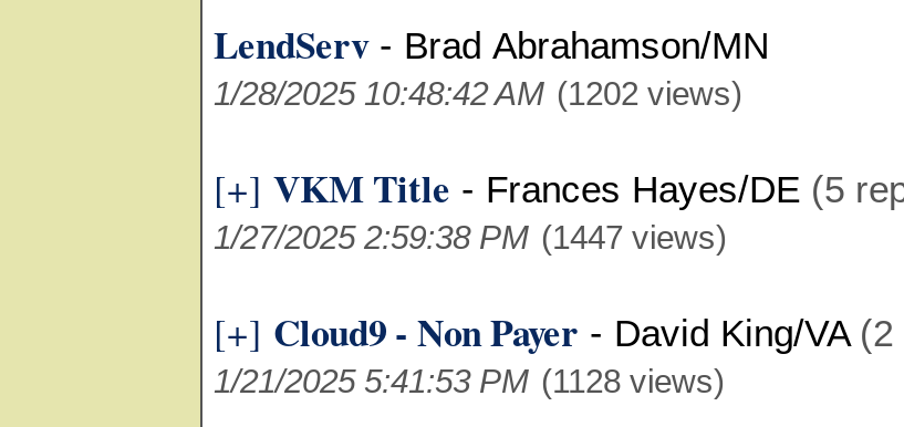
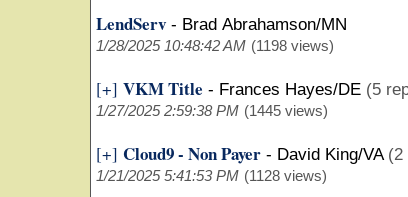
- 1/28/2025 10:48:42 AM (1202 views)
+ 1/28/2025 10:48:42 AM (1198 views)

- 1/27/2025 2:59:38 PM (1447 views)
+ 1/27/2025 2:59:38 PM (1445 views)
